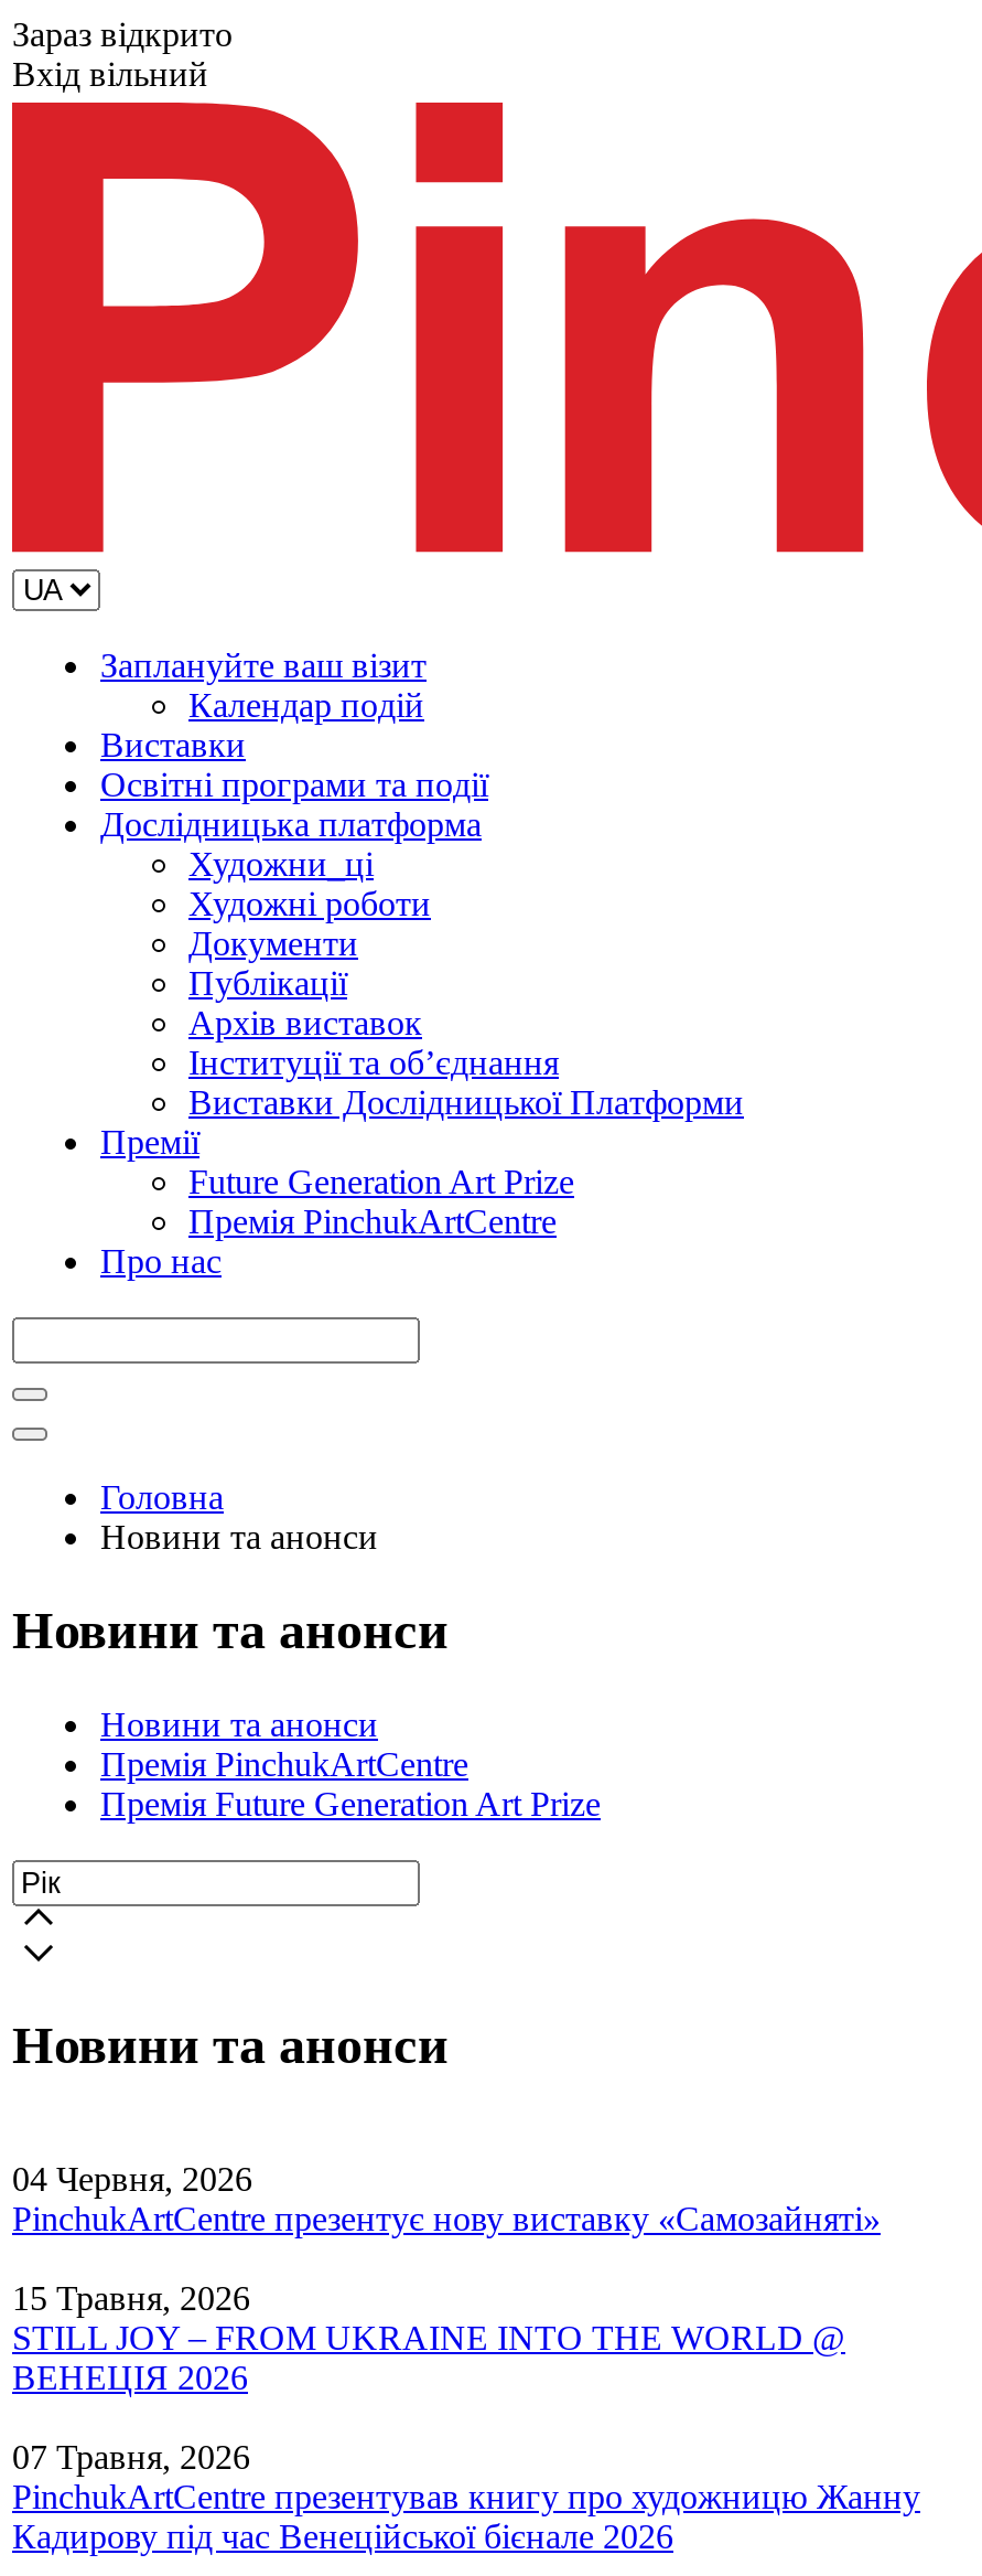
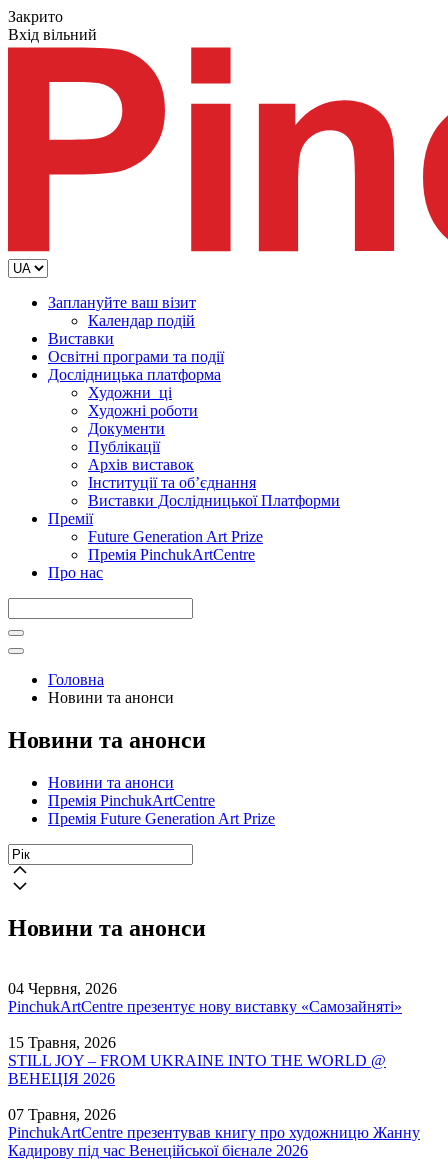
- Зараз відкрито
+ Закрито
